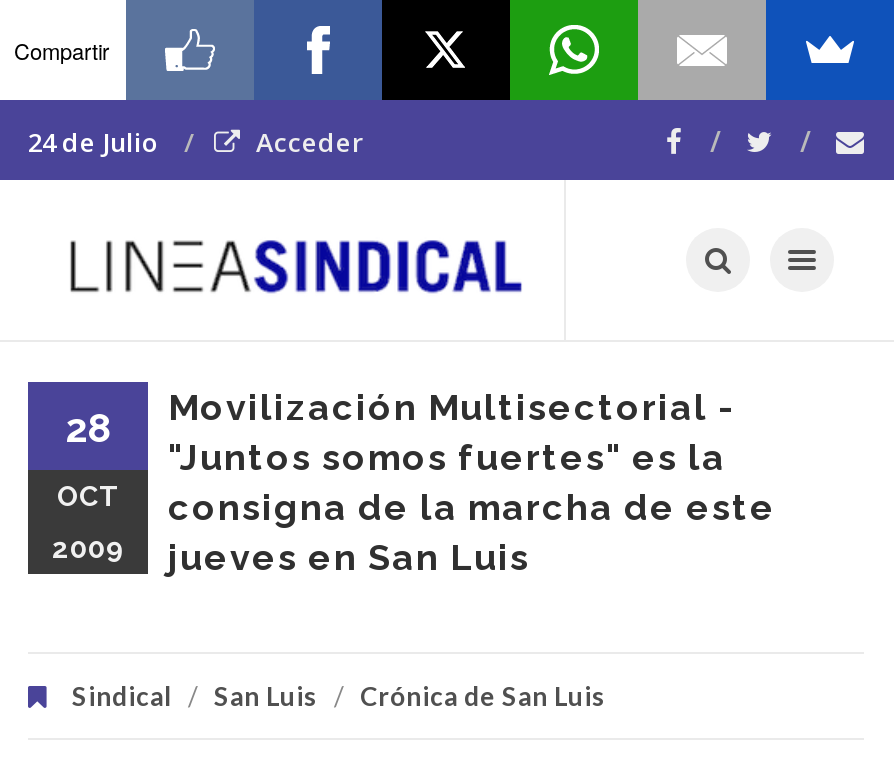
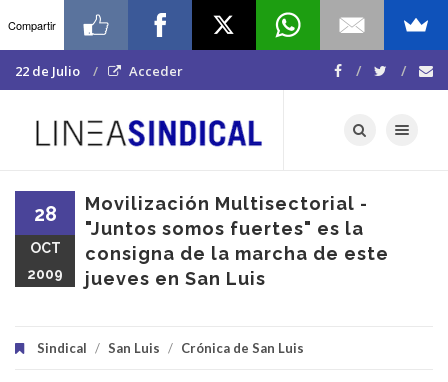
- 24 de Julio
+ 22 de Julio
